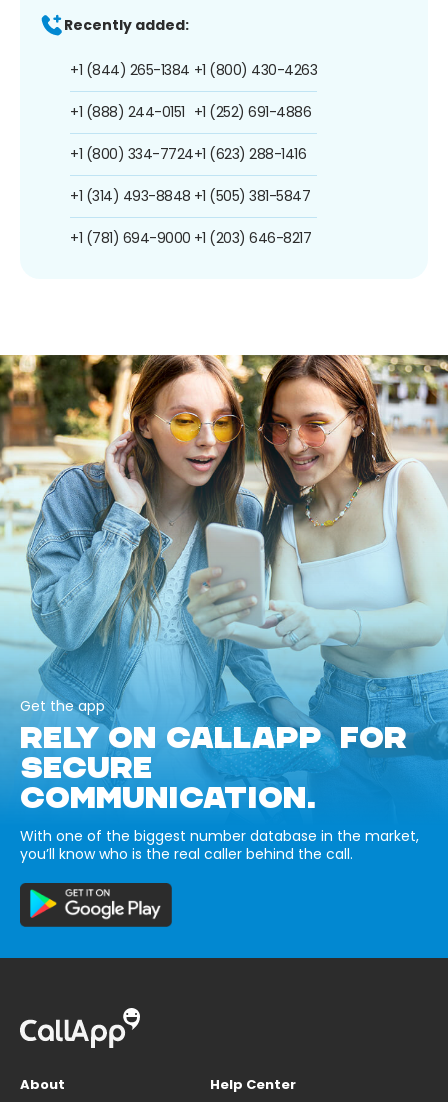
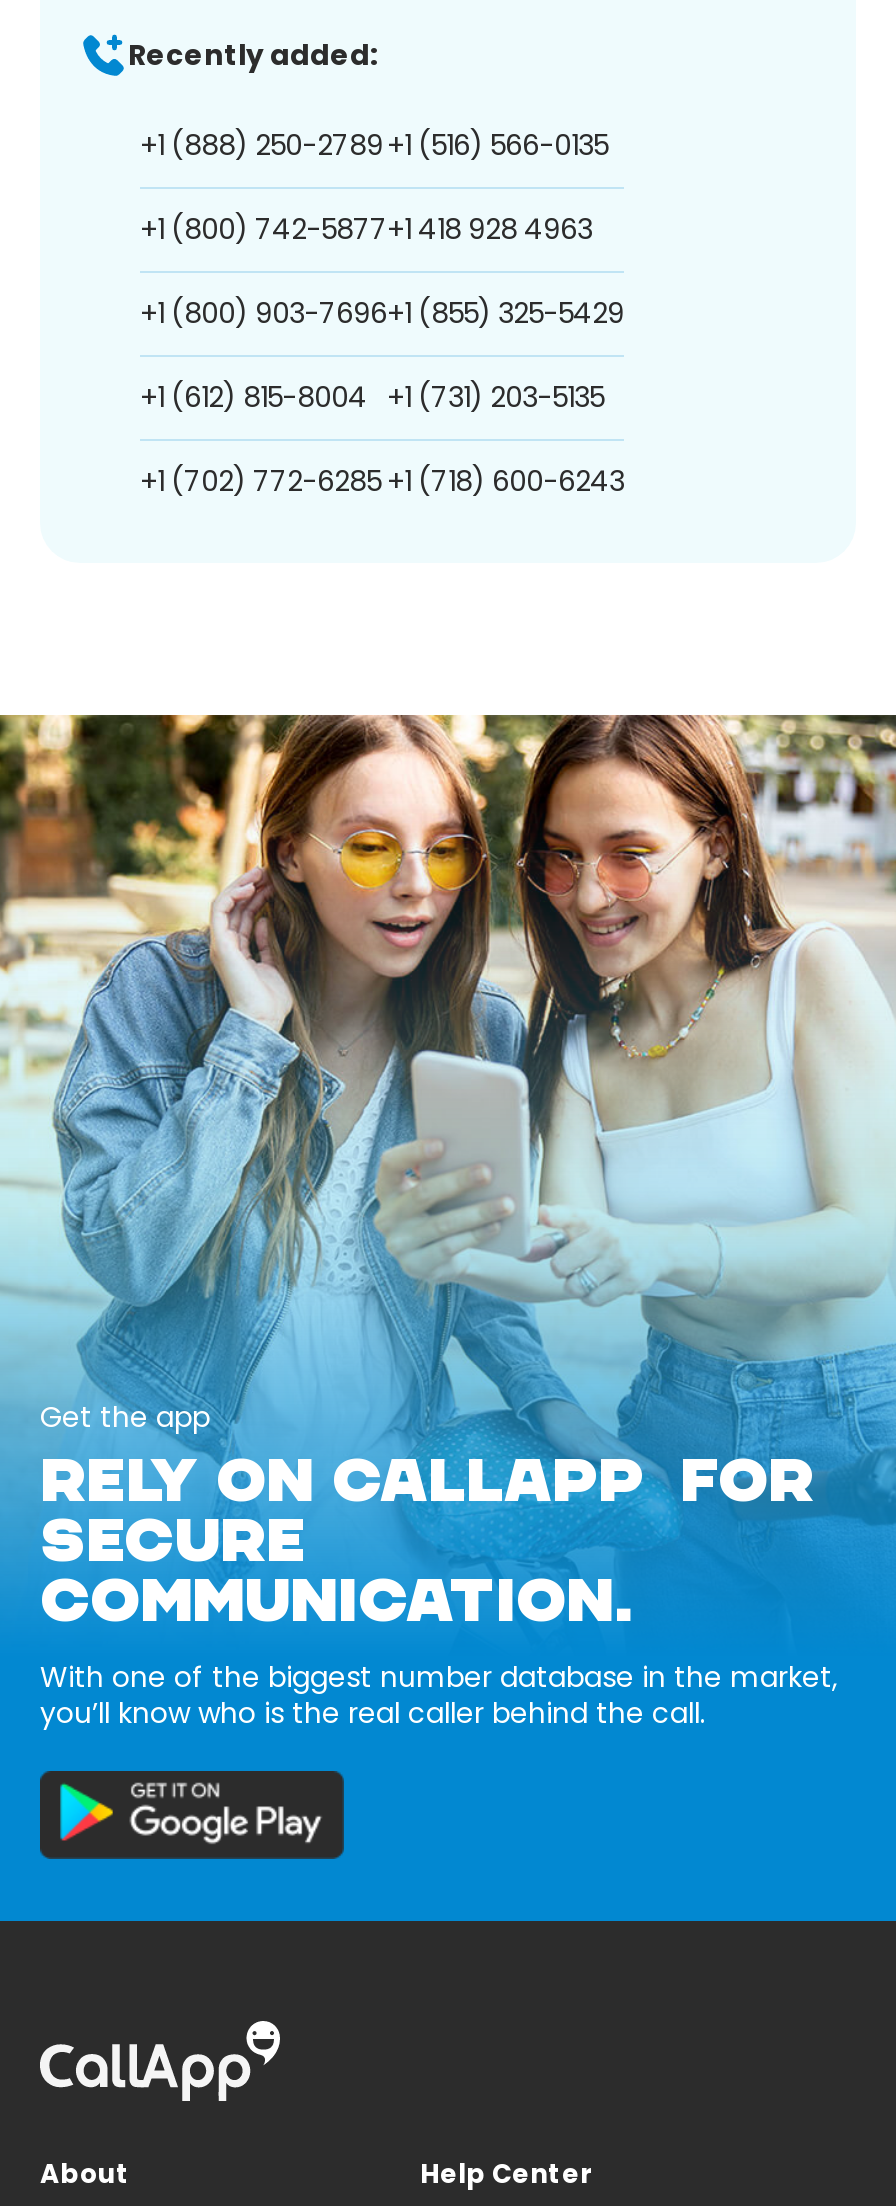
- +1 (844) 265-1384
+ +1 (888) 250-2789

- +1 (800) 430-4263
+ +1 (516) 566-0135

- +1 (888) 244-0151
+ +1 (800) 742-5877

- +1 (252) 691-4886
+ +1 418 928 4963

- +1 (800) 334-7724
+ +1 (800) 903-7696

- +1 (623) 288-1416
+ +1 (855) 325-5429

- +1 (314) 493-8848
+ +1 (612) 815-8004

- +1 (505) 381-5847
+ +1 (731) 203-5135

- +1 (781) 694-9000
+ +1 (702) 772-6285

- +1 (203) 646-8217
+ +1 (718) 600-6243
